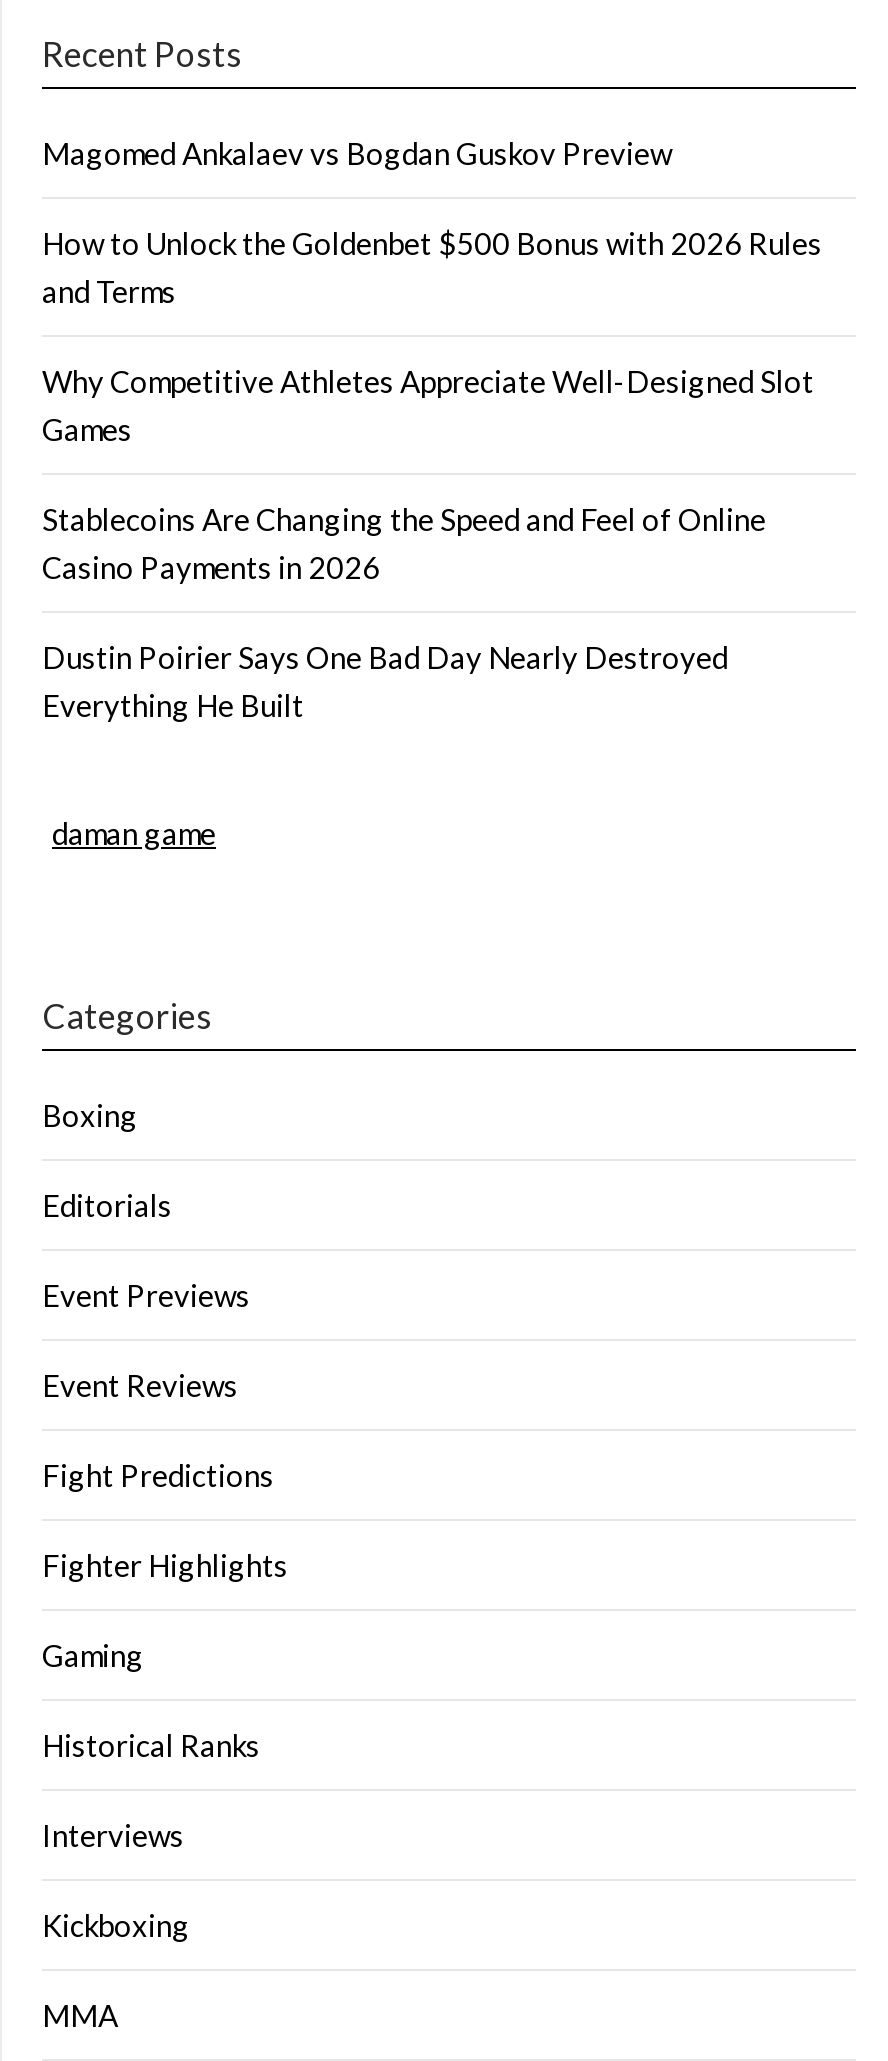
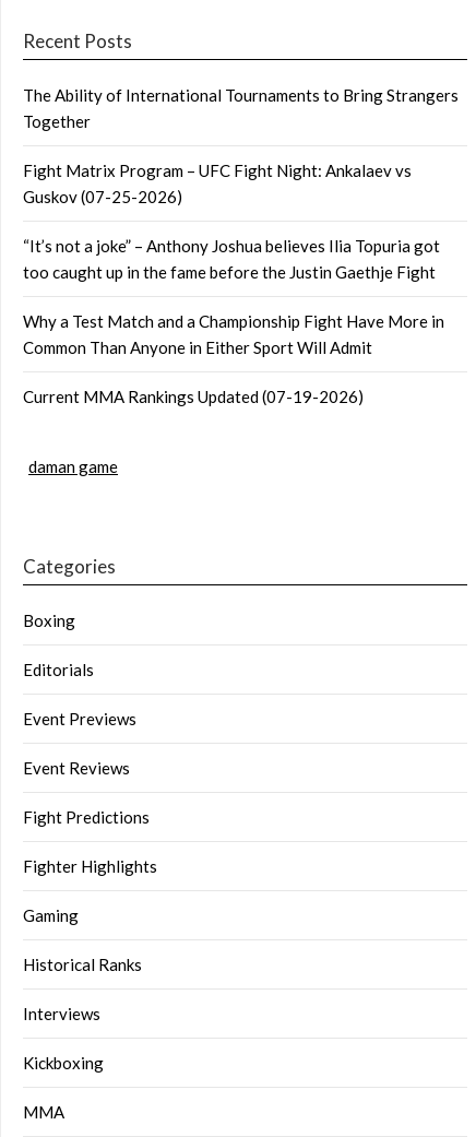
- Magomed Ankalaev vs Bogdan Guskov Preview
+ The Ability of International Tournaments to Bring Strangers
+ Together

- How to Unlock the Goldenbet $500 Bonus with 2026 Rules
- and Terms
+ Fight Matrix Program – UFC Fight Night: Ankalaev vs
+ Guskov (07-25-2026)

- Why Competitive Athletes Appreciate Well-Designed Slot
- Games
+ “It’s not a joke” – Anthony Joshua believes Ilia Topuria got
+ too caught up in the fame before the Justin Gaethje Fight

- Stablecoins Are Changing the Speed and Feel of Online
- Casino Payments in 2026
+ Why a Test Match and a Championship Fight Have More in
+ Common Than Anyone in Either Sport Will Admit

- Dustin Poirier Says One Bad Day Nearly Destroyed
- Everything He Built
+ Current MMA Rankings Updated (07-19-2026)
